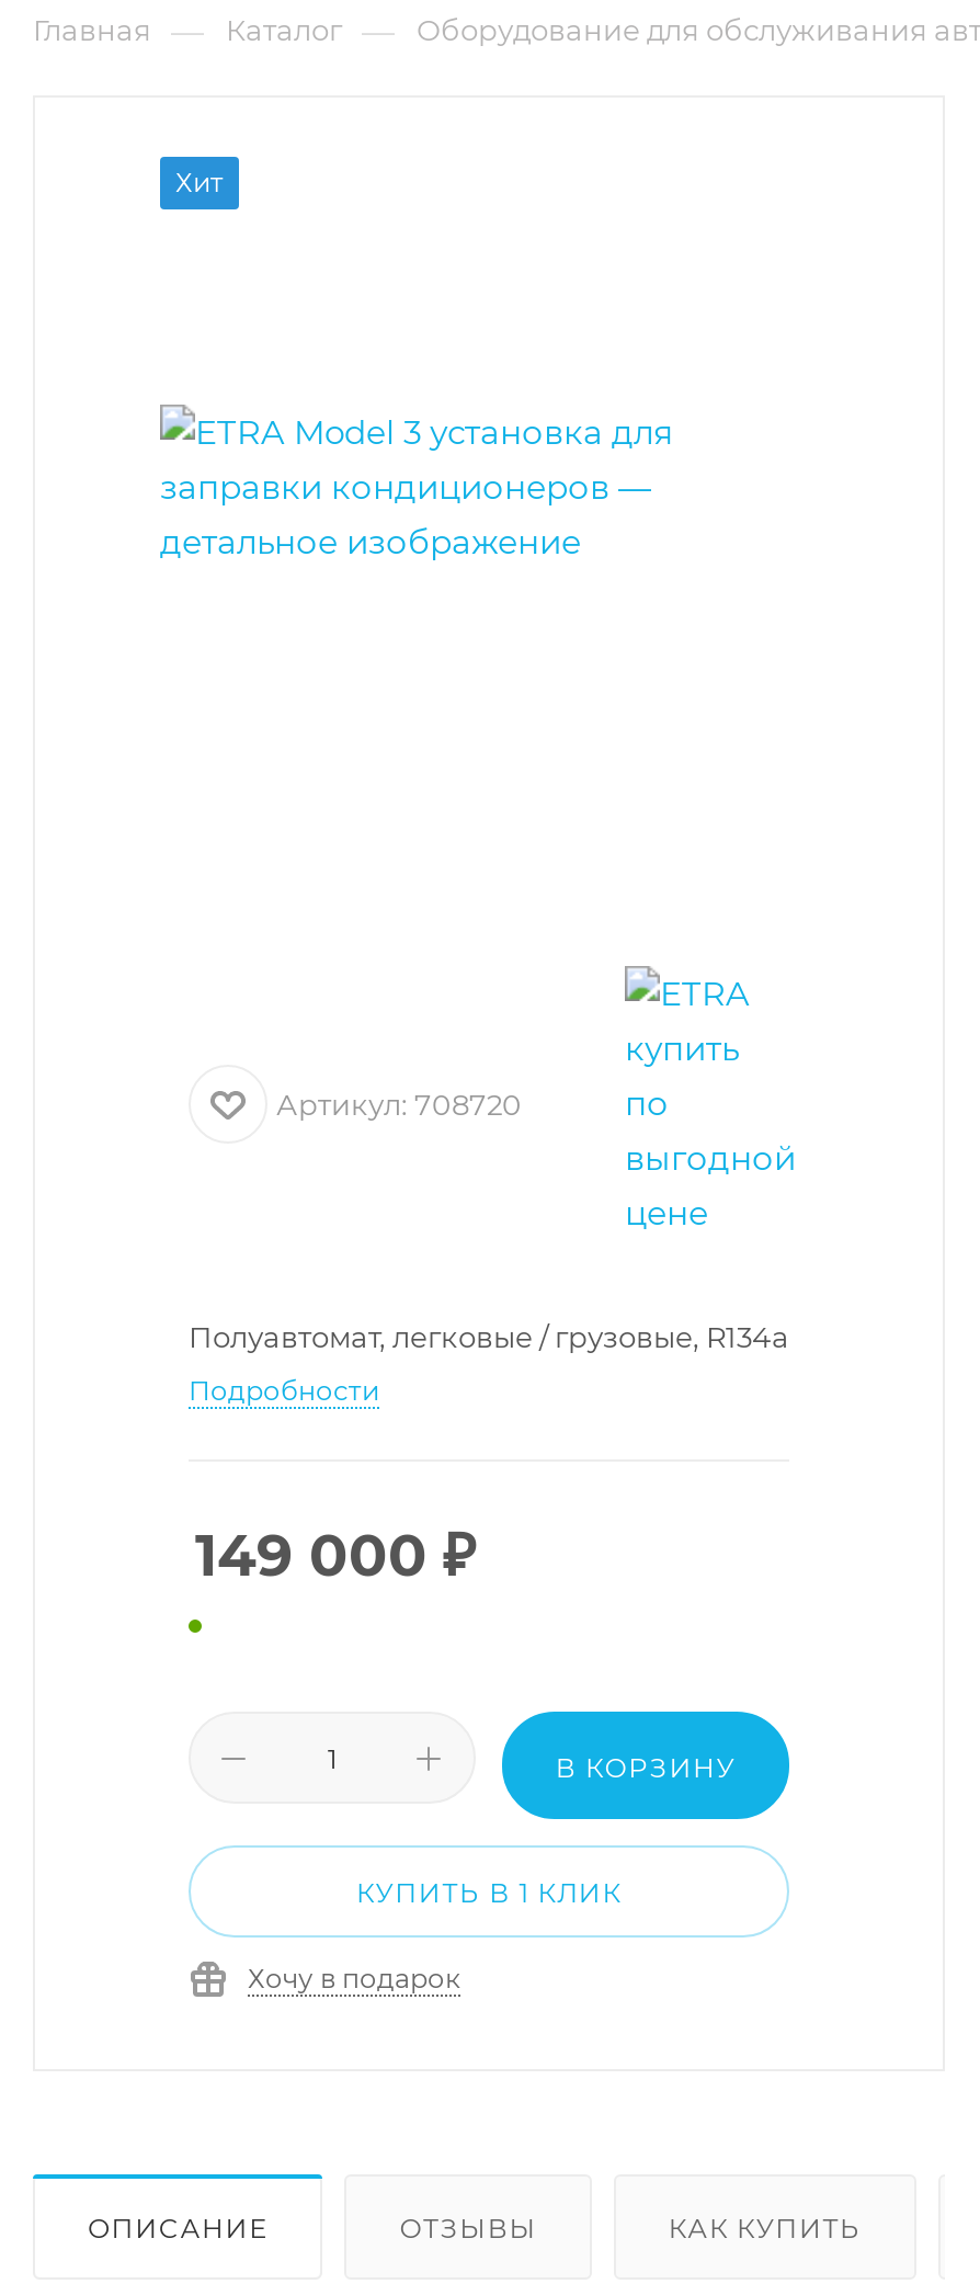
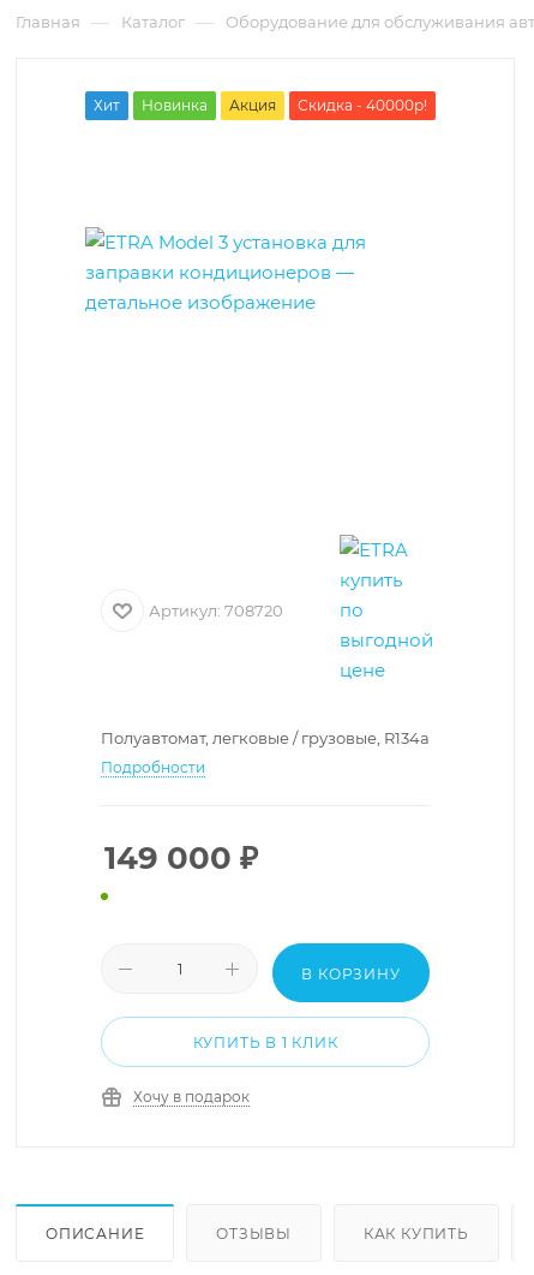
+ Новинка
+ Акция
+ Скидка - 40000р!
